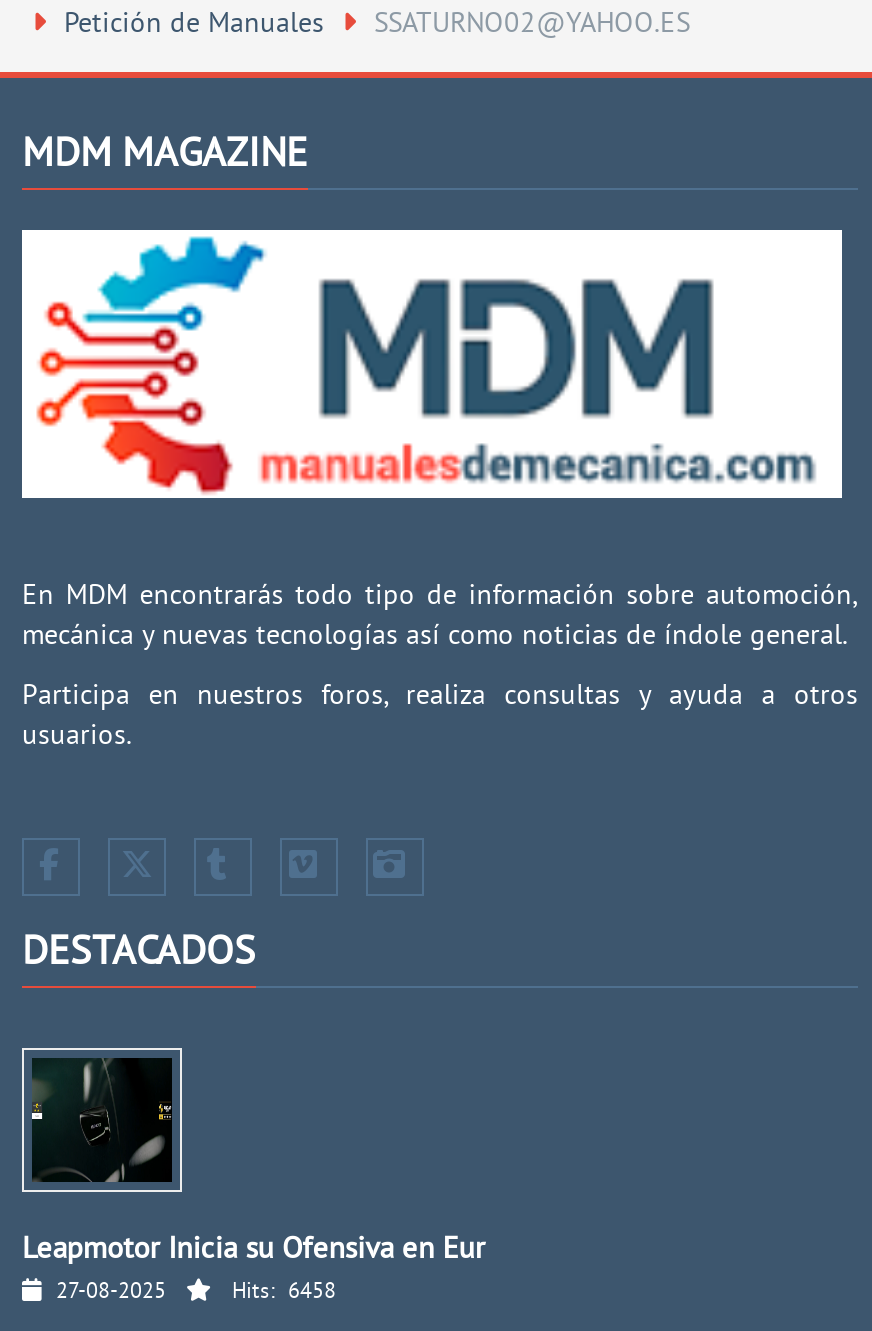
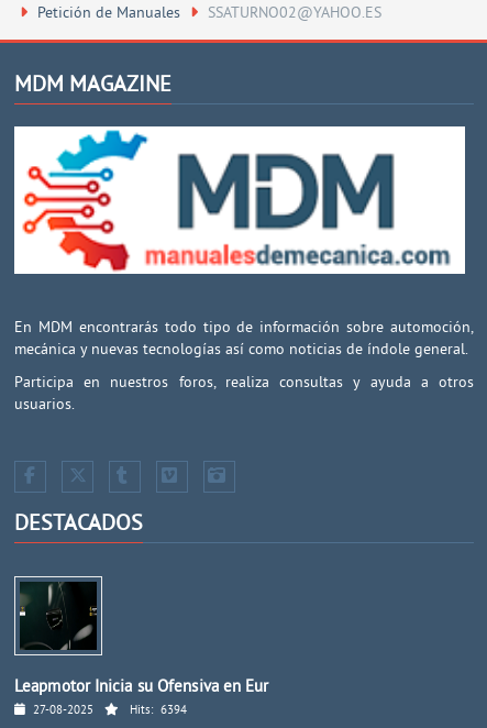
- Hits: 6458
+ Hits: 6394
